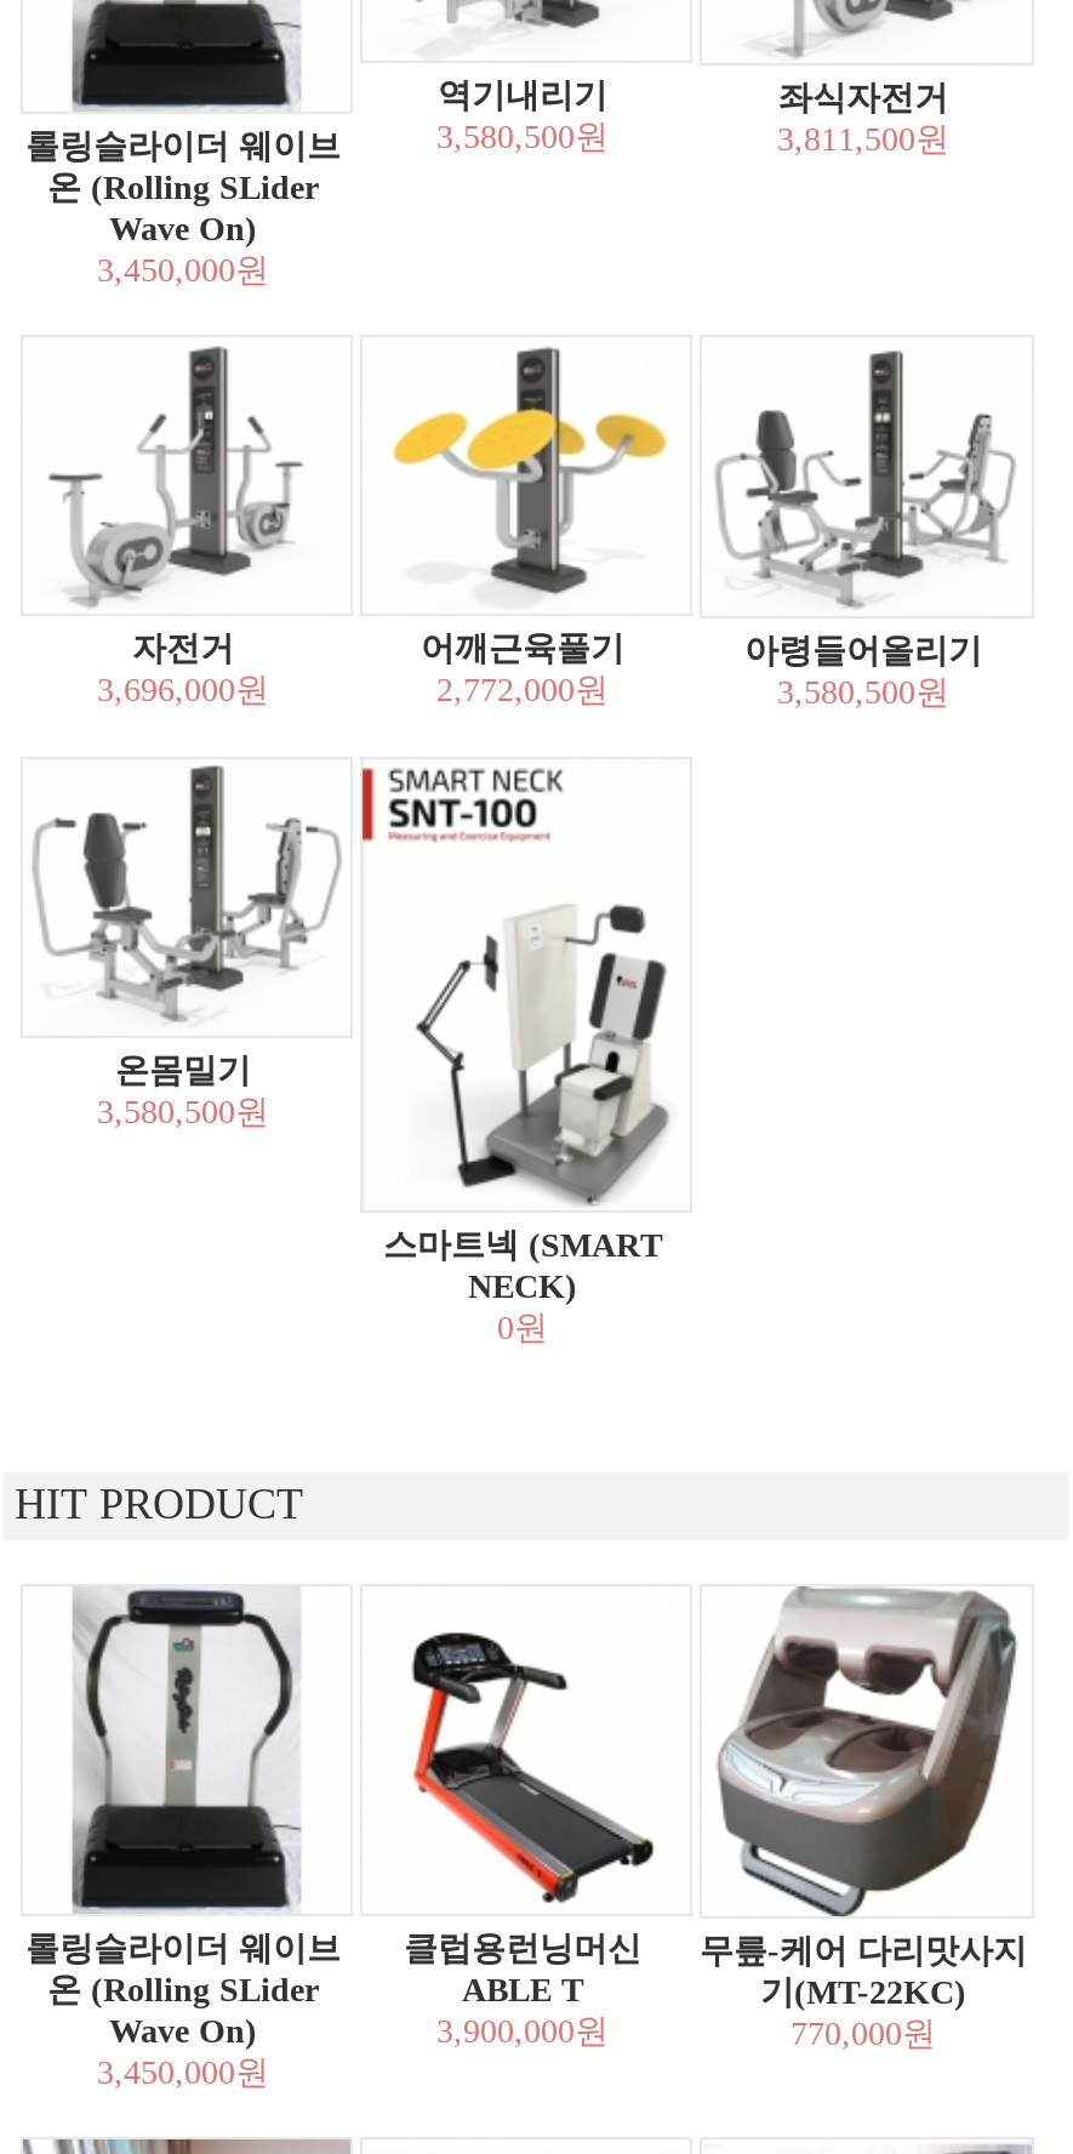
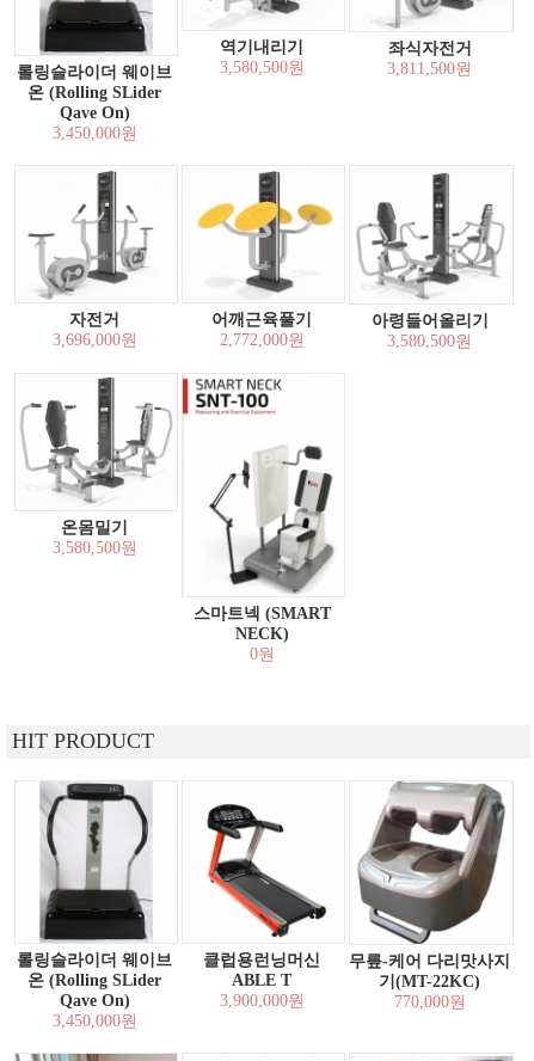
- Wave On)
+ Qave On)

- Wave On)
+ Qave On)
